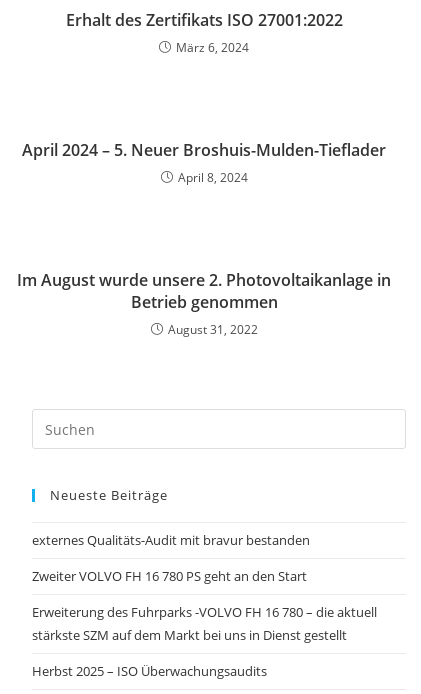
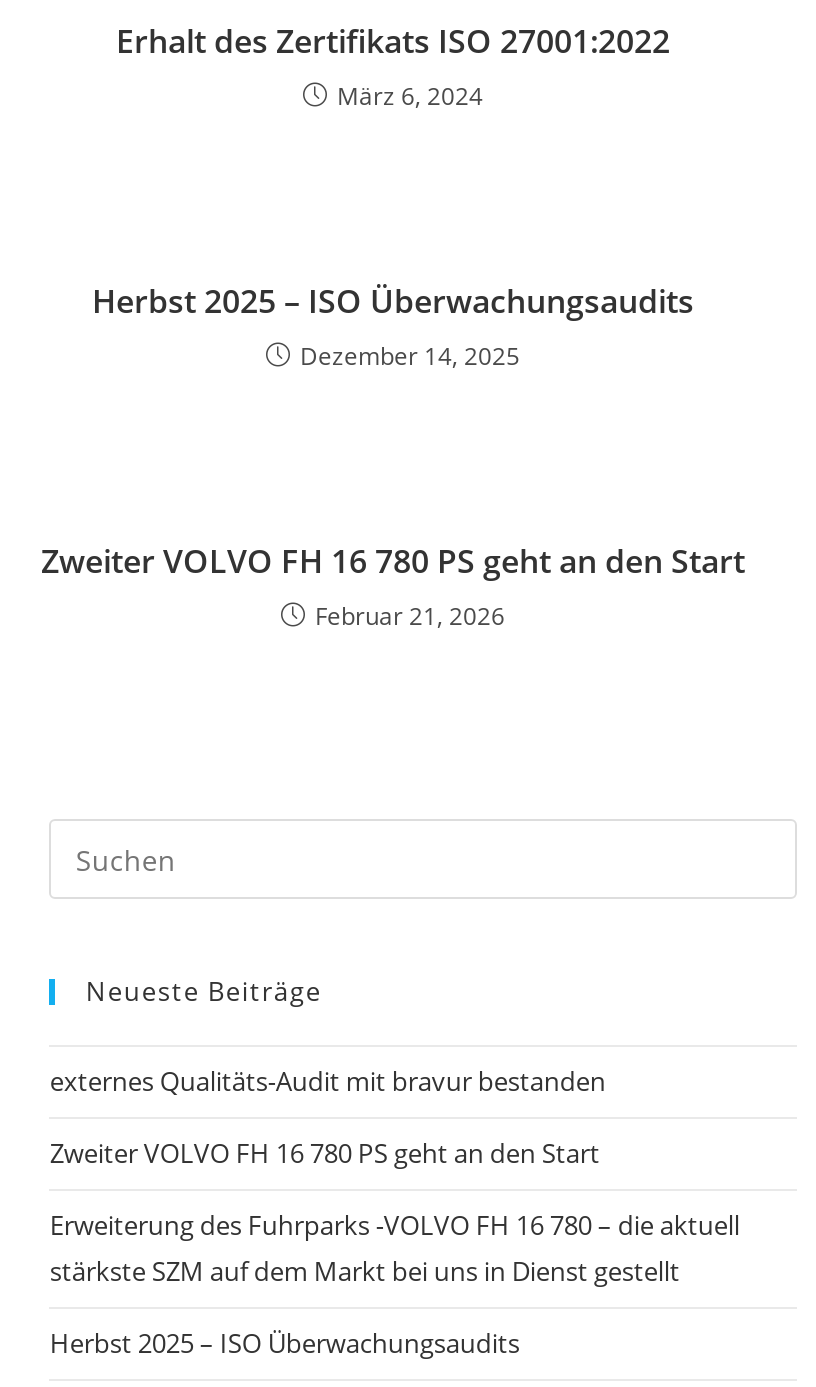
- April 2024 – 5. Neuer Broshuis-Mulden-Tieflader
- April 8, 2024
+ Herbst 2025 – ISO Überwachungsaudits
+ Dezember 14, 2025

- Im August wurde unsere 2. Photovoltaikanlage in
- Betrieb genommen
- August 31, 2022
+ Zweiter VOLVO FH 16 780 PS geht an den Start
+ Februar 21, 2026
